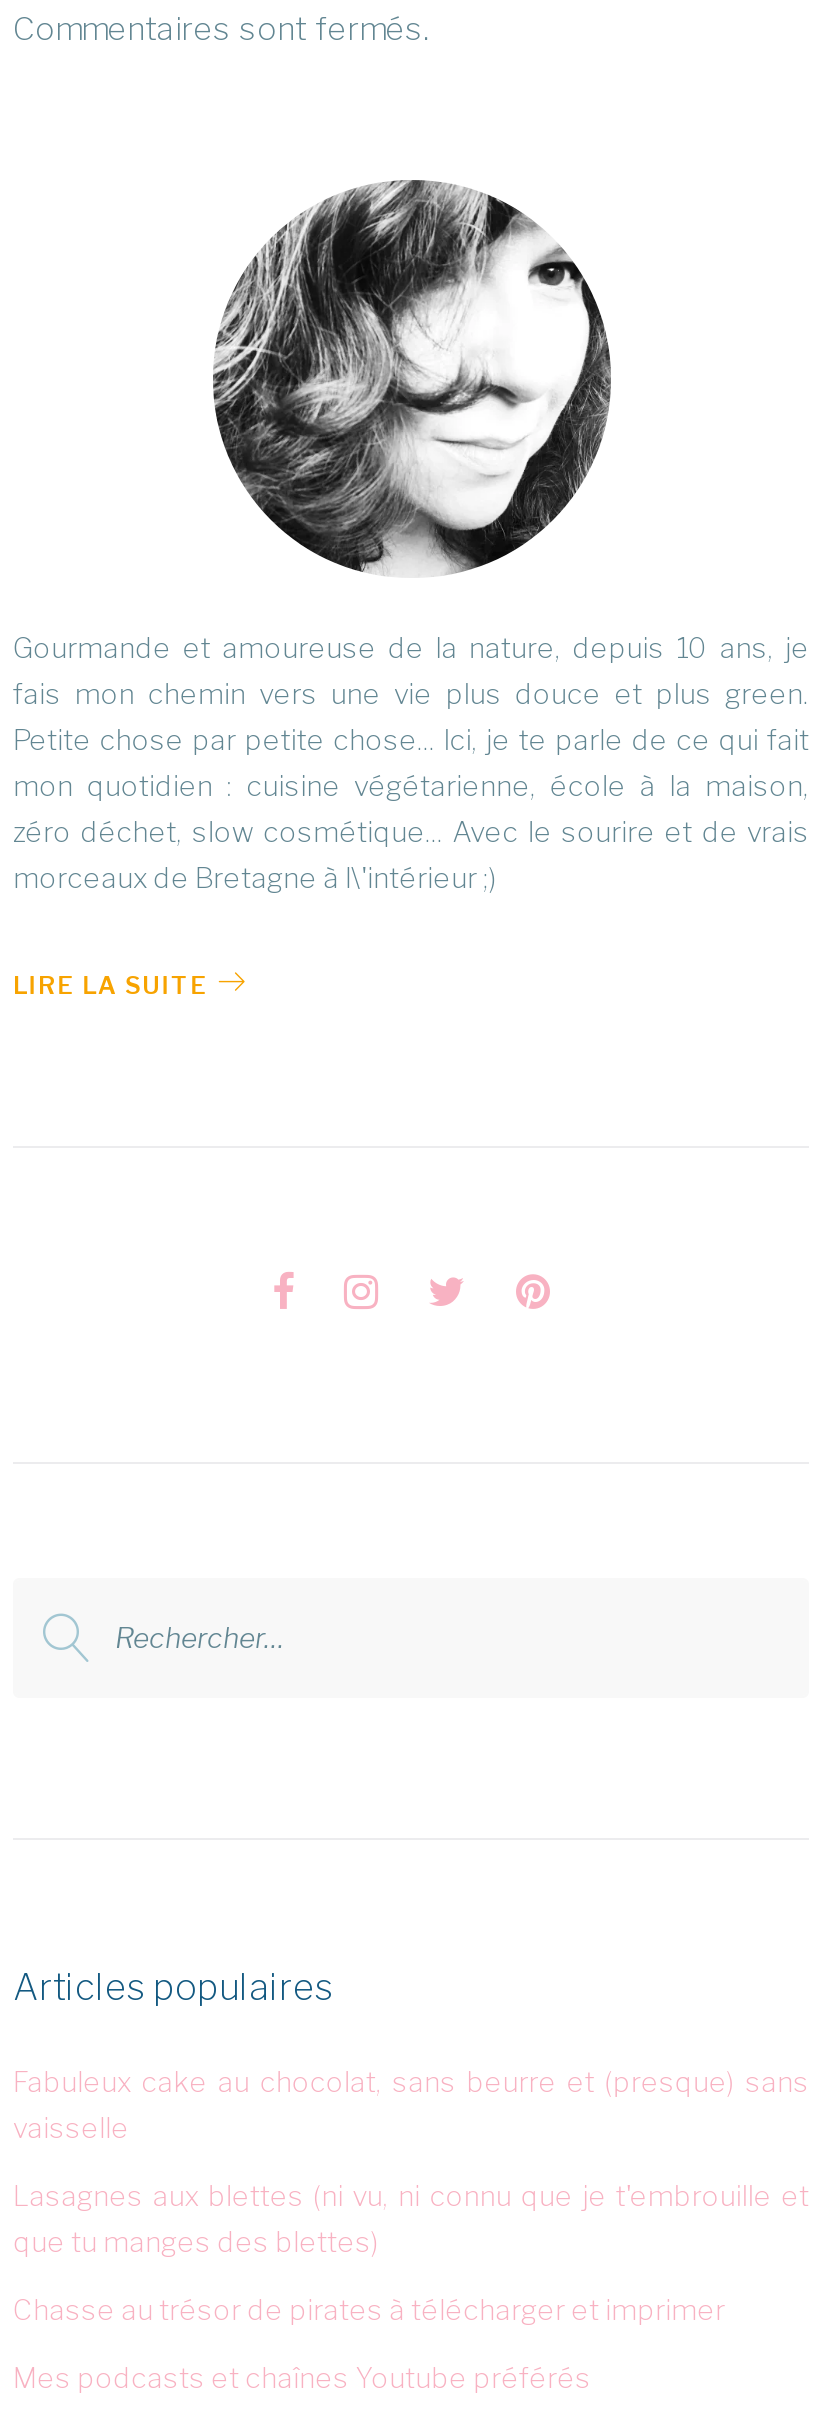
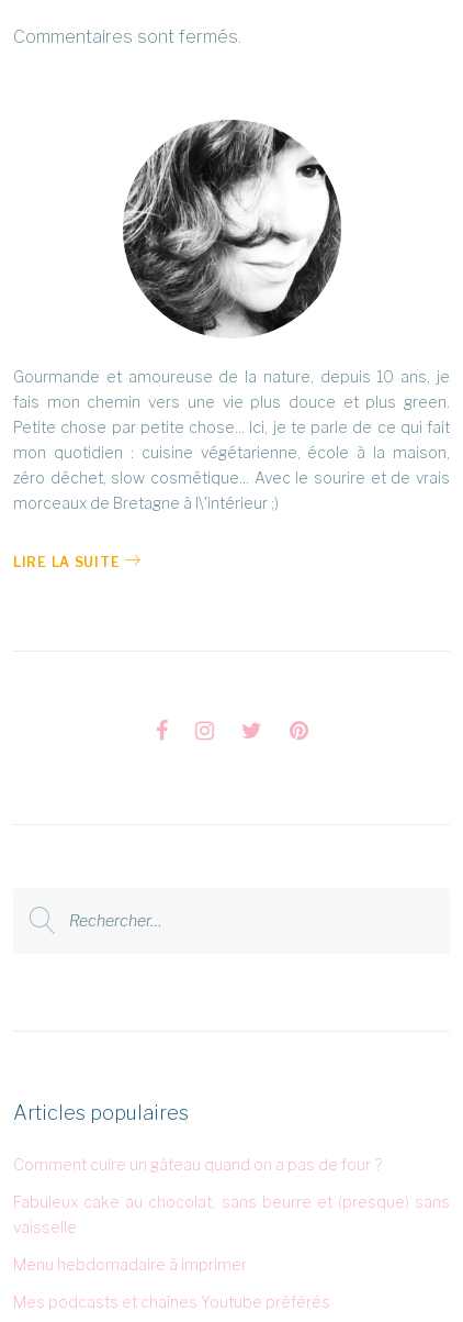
+ Comment cuire un gâteau quand on a pas de four ?

moved down: Fabuleux cake au chocolat, sans beurre et (presque) sans | vaisselle

- Lasagnes aux blettes (ni vu, ni connu que je t'embrouille et
- que tu manges des blettes)
- Chasse au trésor de pirates à télécharger et imprimer
+ Menu hebdomadaire à imprimer
